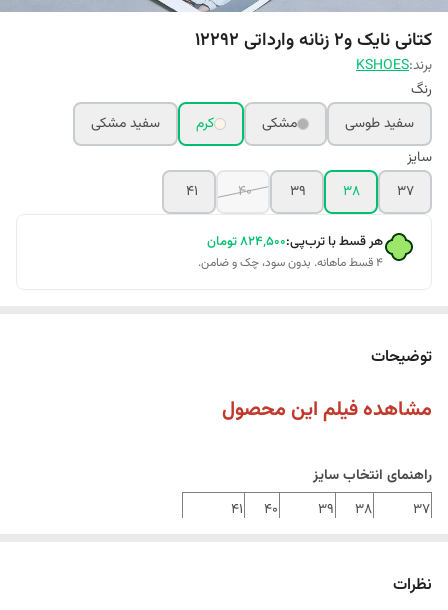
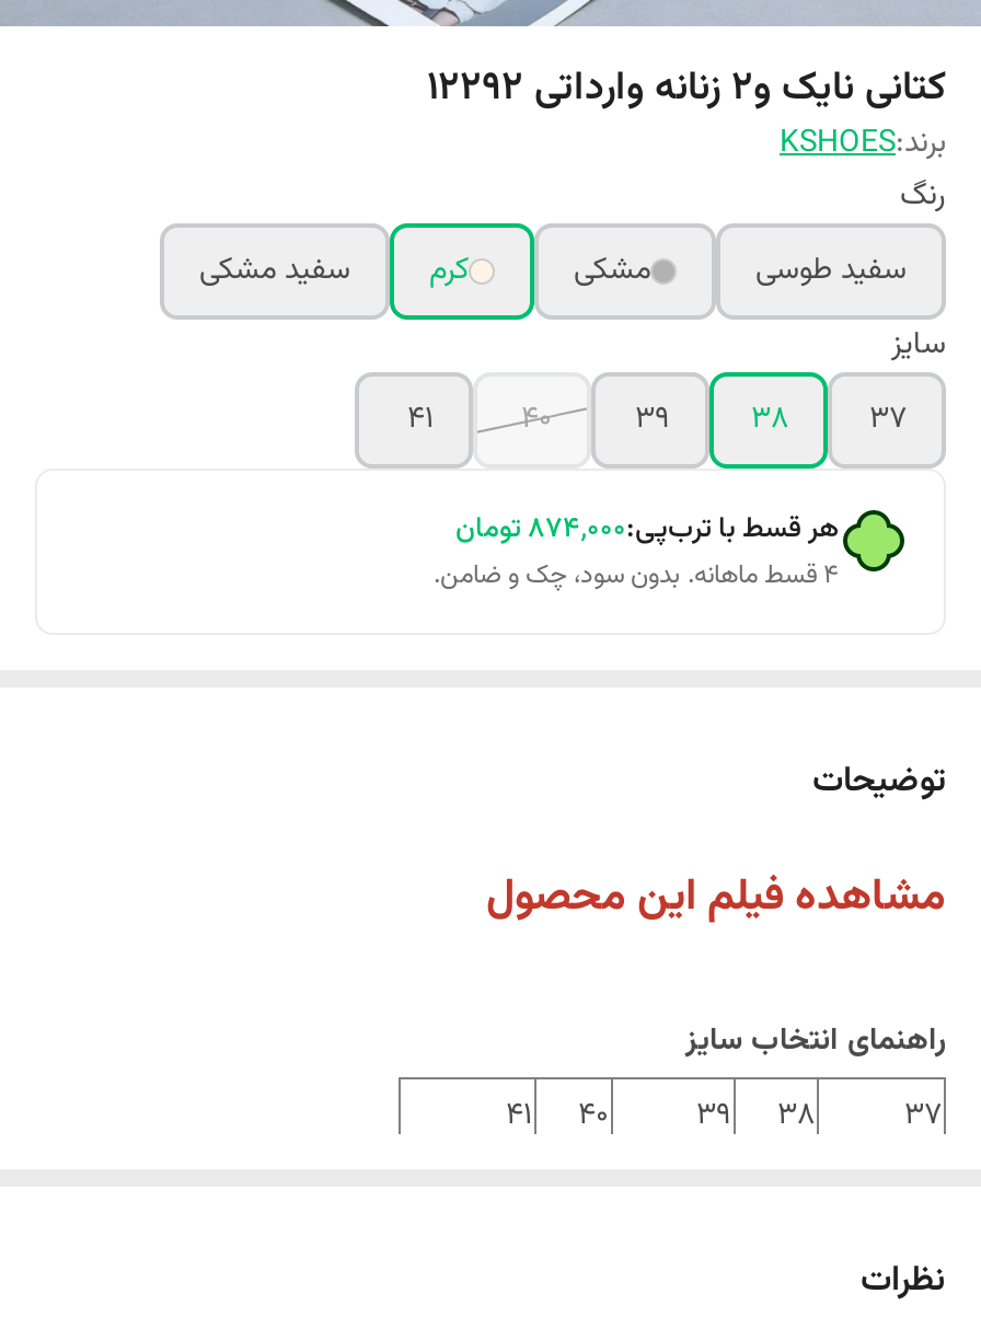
- هر قسط با ترب‌پی:۸۲۴٬۵۰۰ تومان
+ هر قسط با ترب‌پی:۸۷۴٬۰۰۰ تومان
